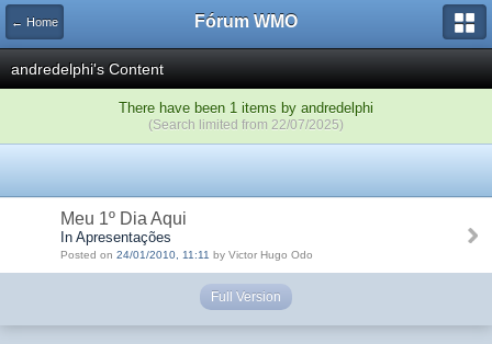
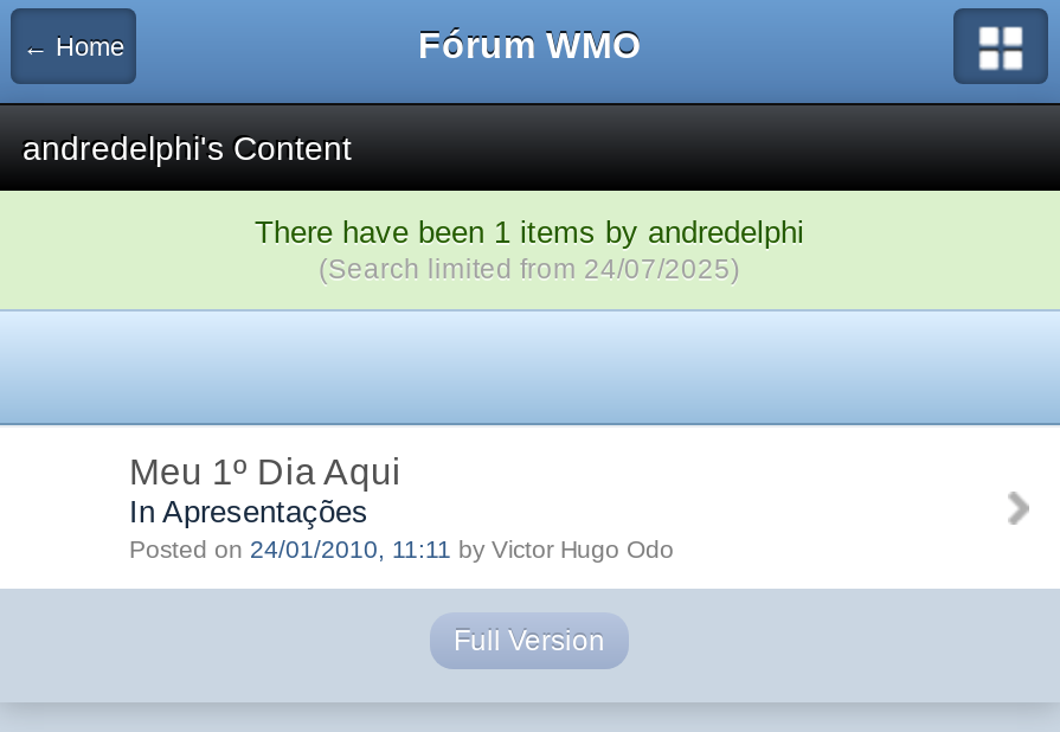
- (Search limited from 22/07/2025)
+ (Search limited from 24/07/2025)
